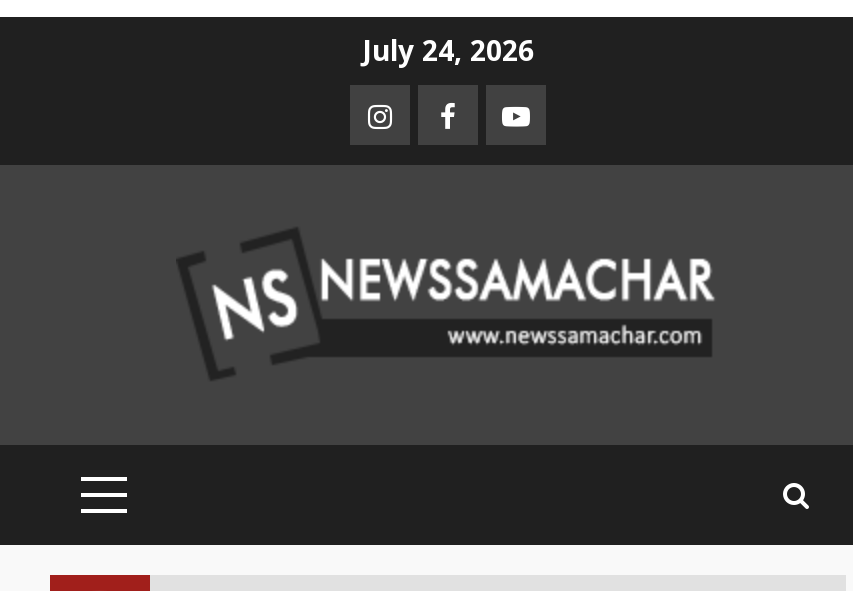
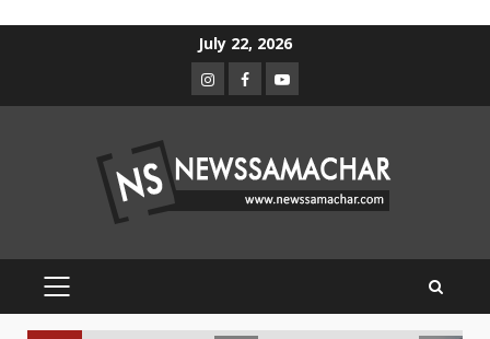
- July 24, 2026
+ July 22, 2026
